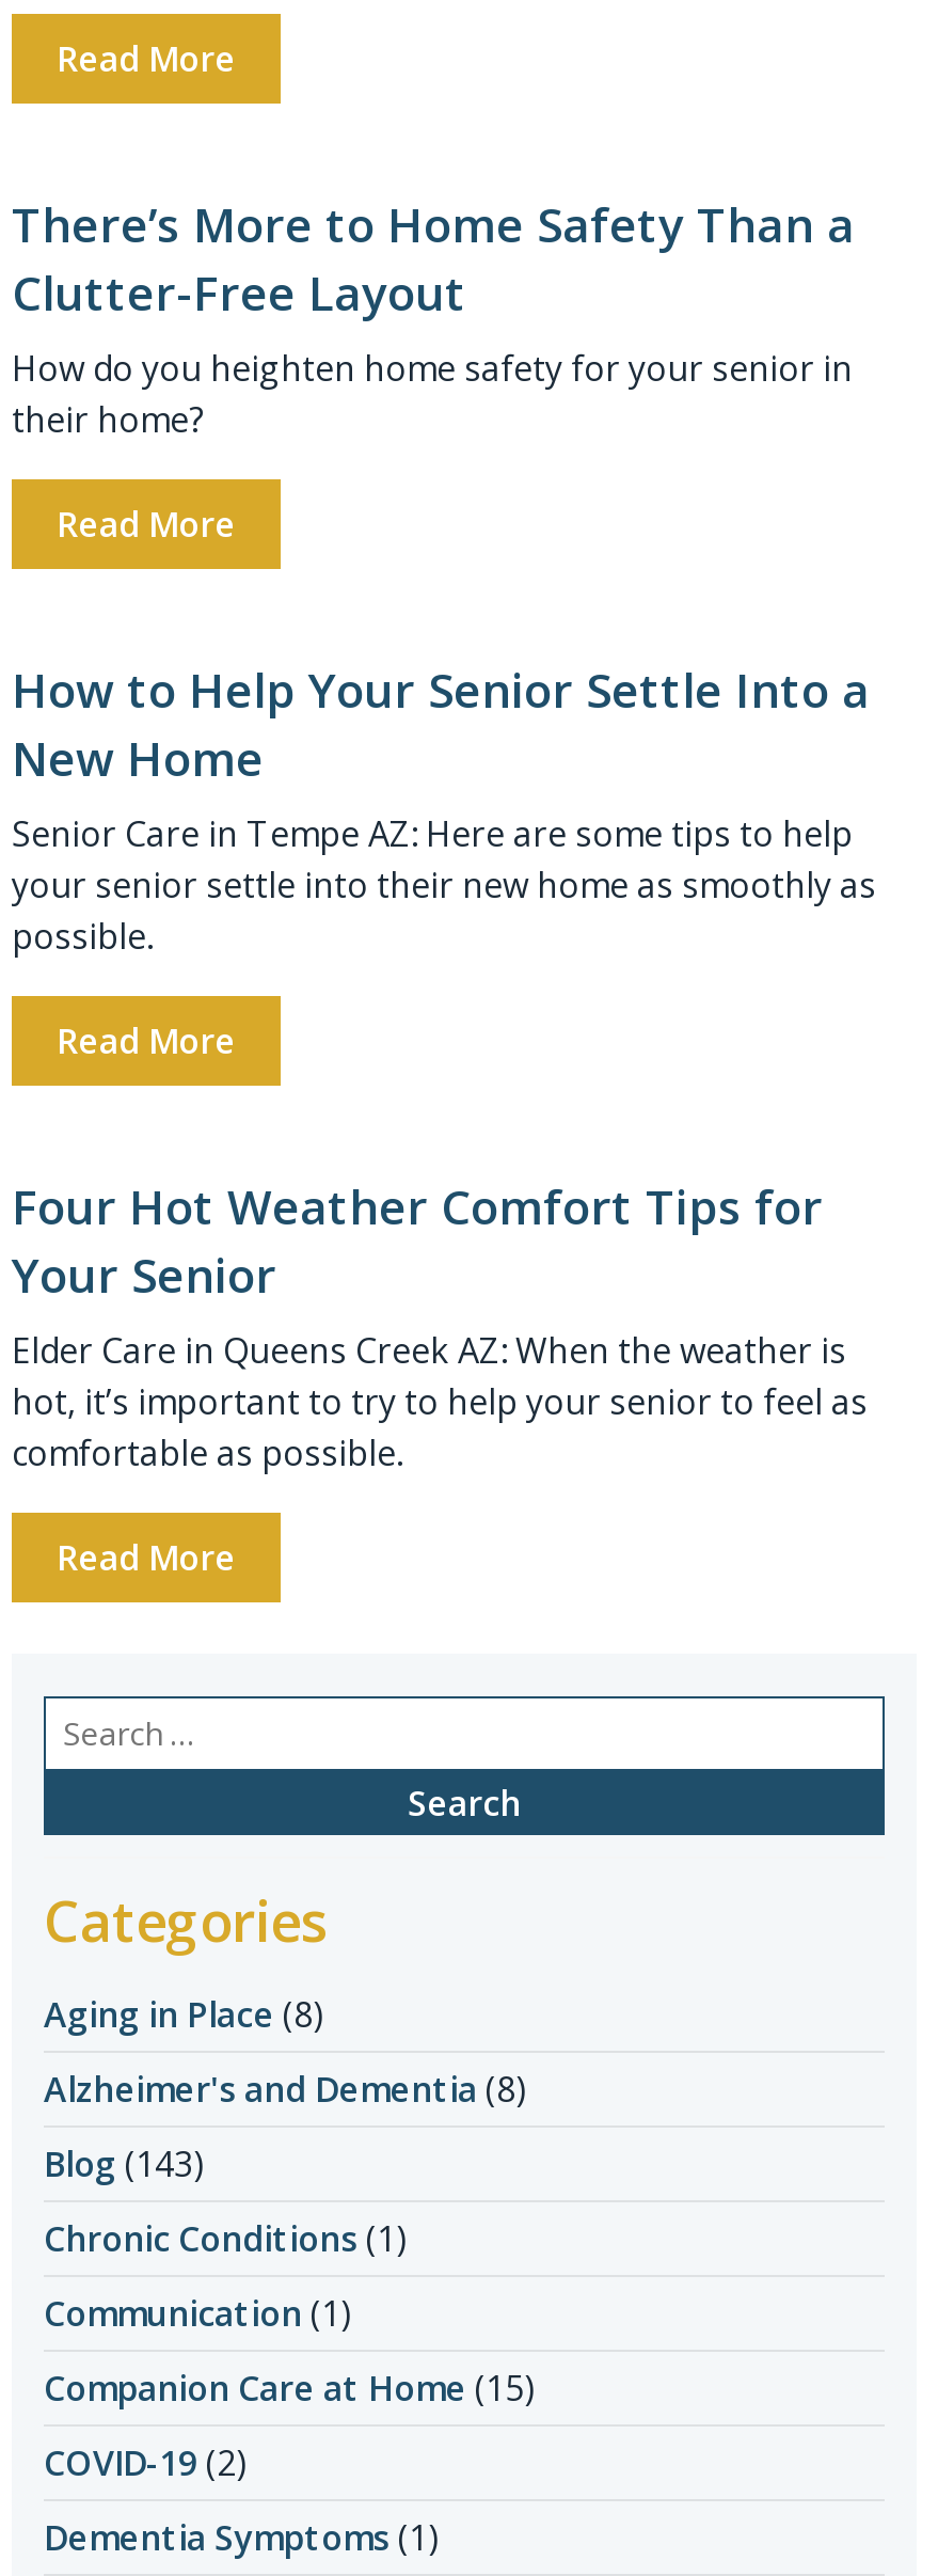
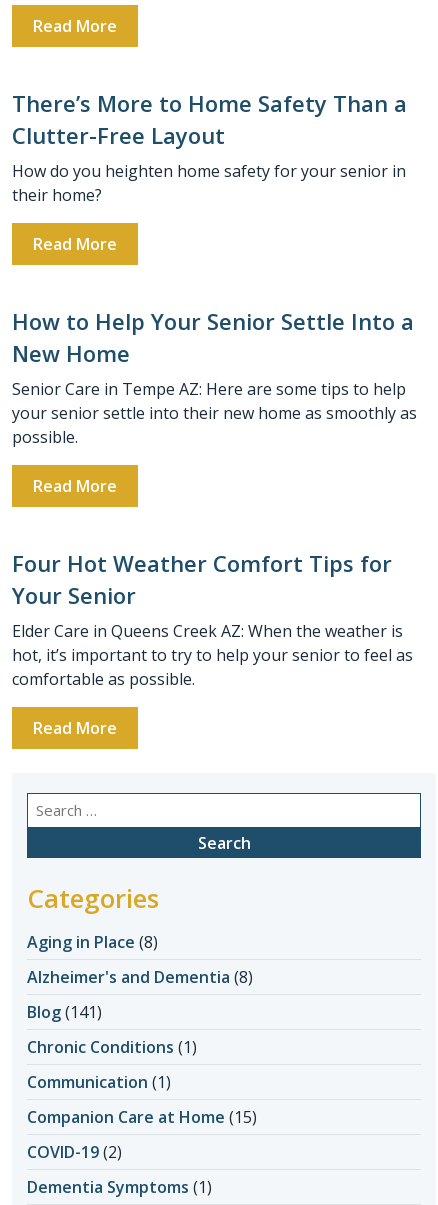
- Blog (143)
+ Blog (141)
